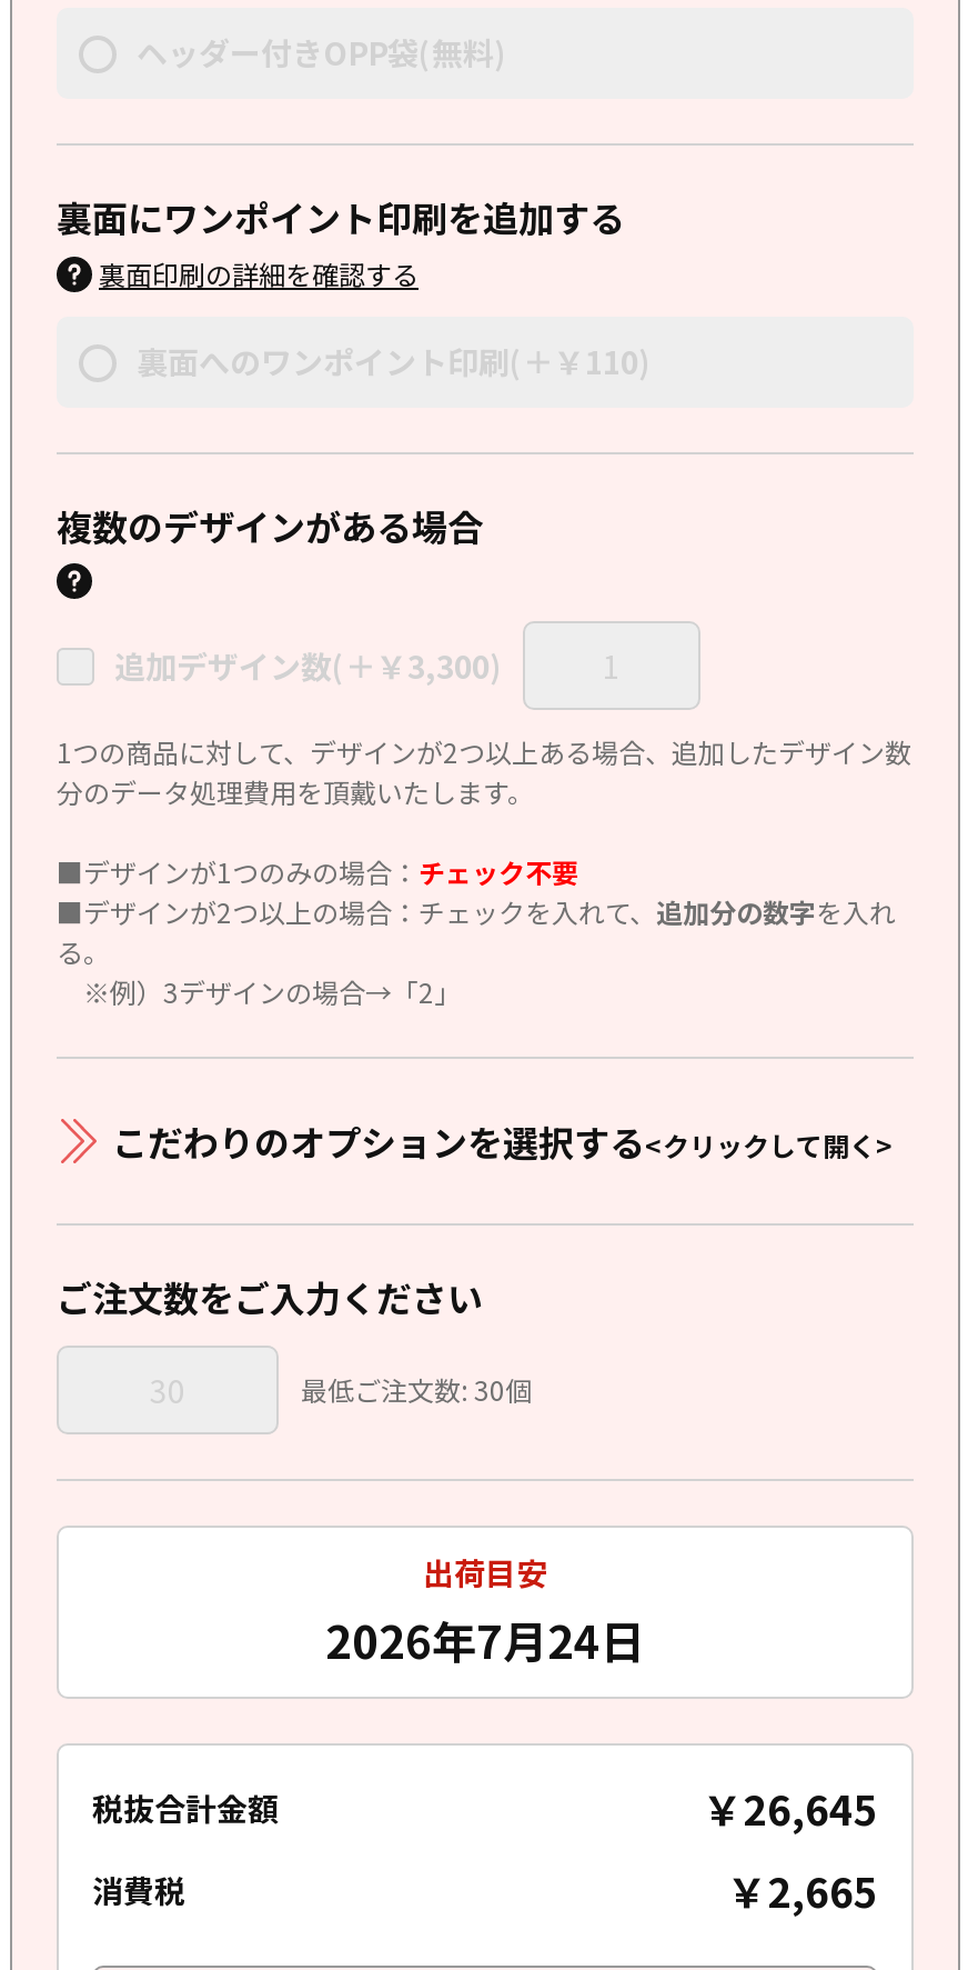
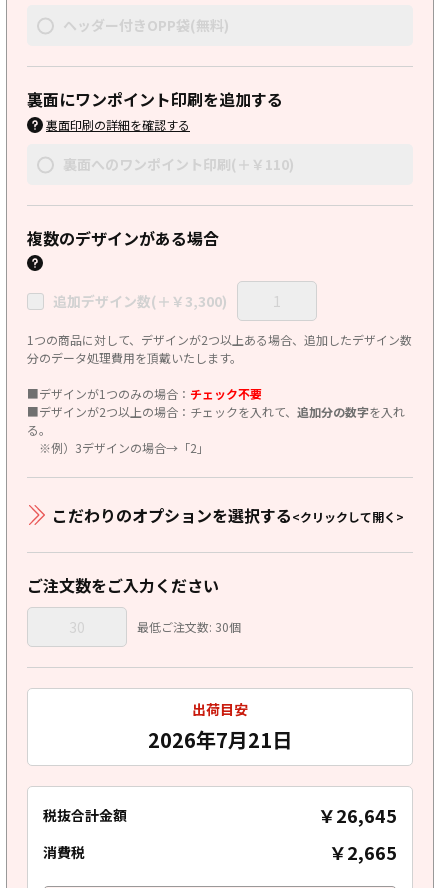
- 2026年7月24日
+ 2026年7月21日
